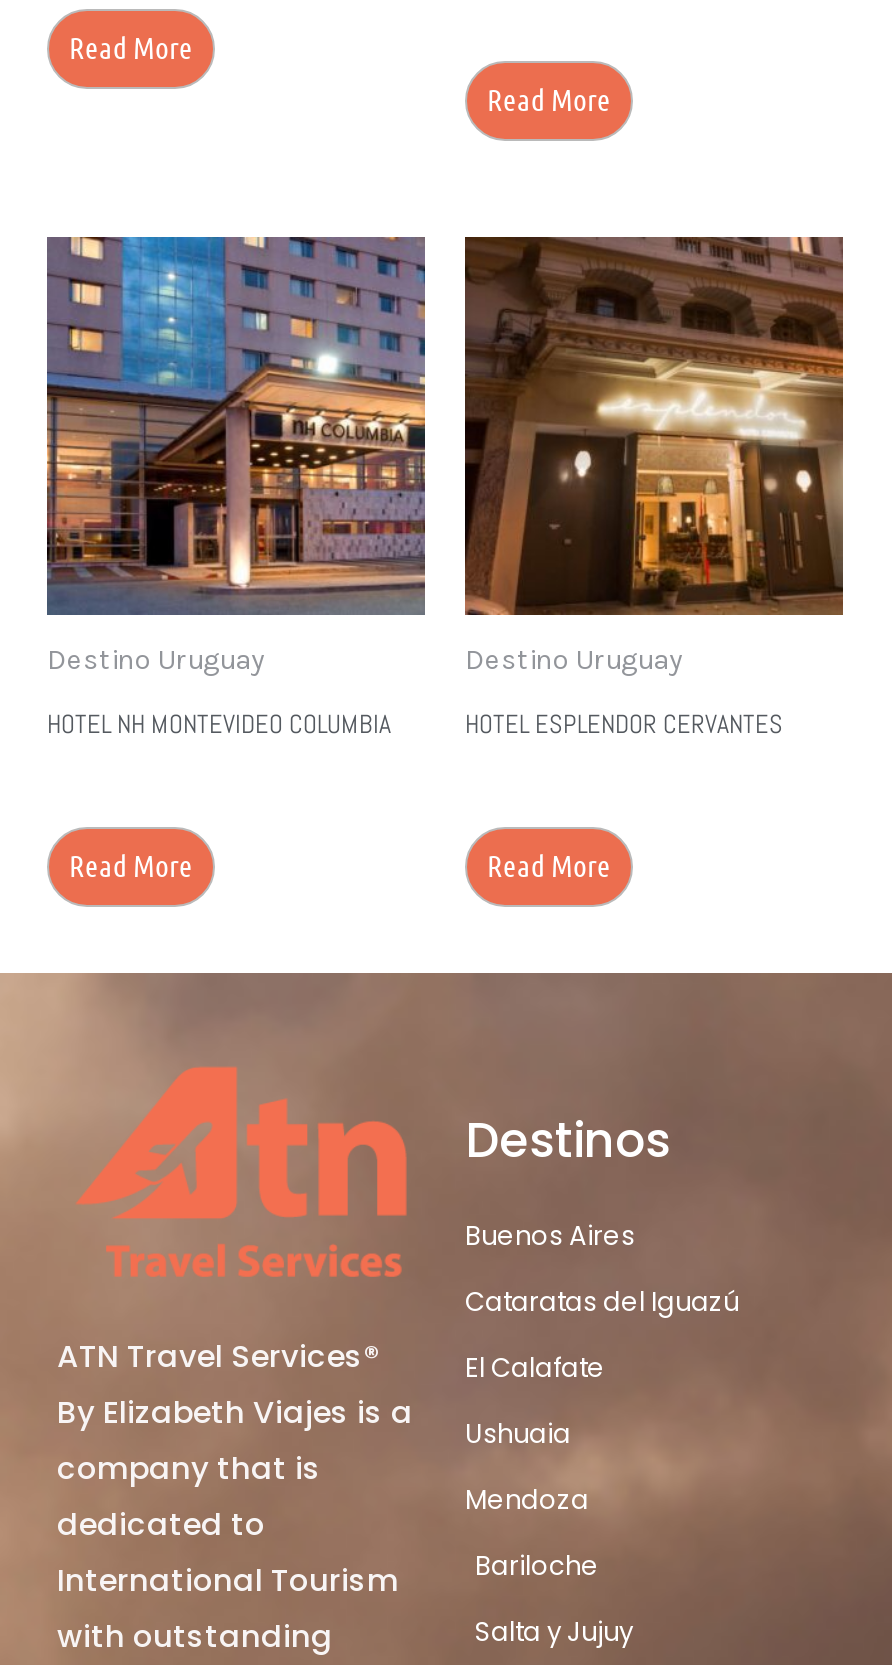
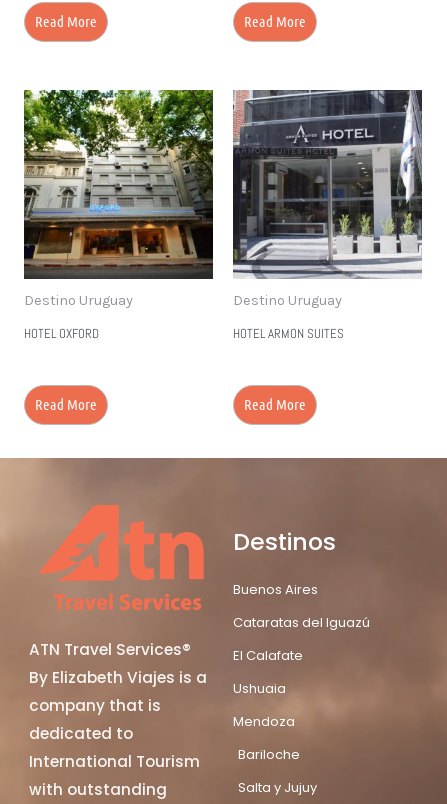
- [image]
+ [image]

- [image]
+ [image]

- HOTEL NH MONTEVIDEO COLUMBIA
+ HOTEL OXFORD

- HOTEL ESPLENDOR CERVANTES
+ HOTEL ARMON SUITES
